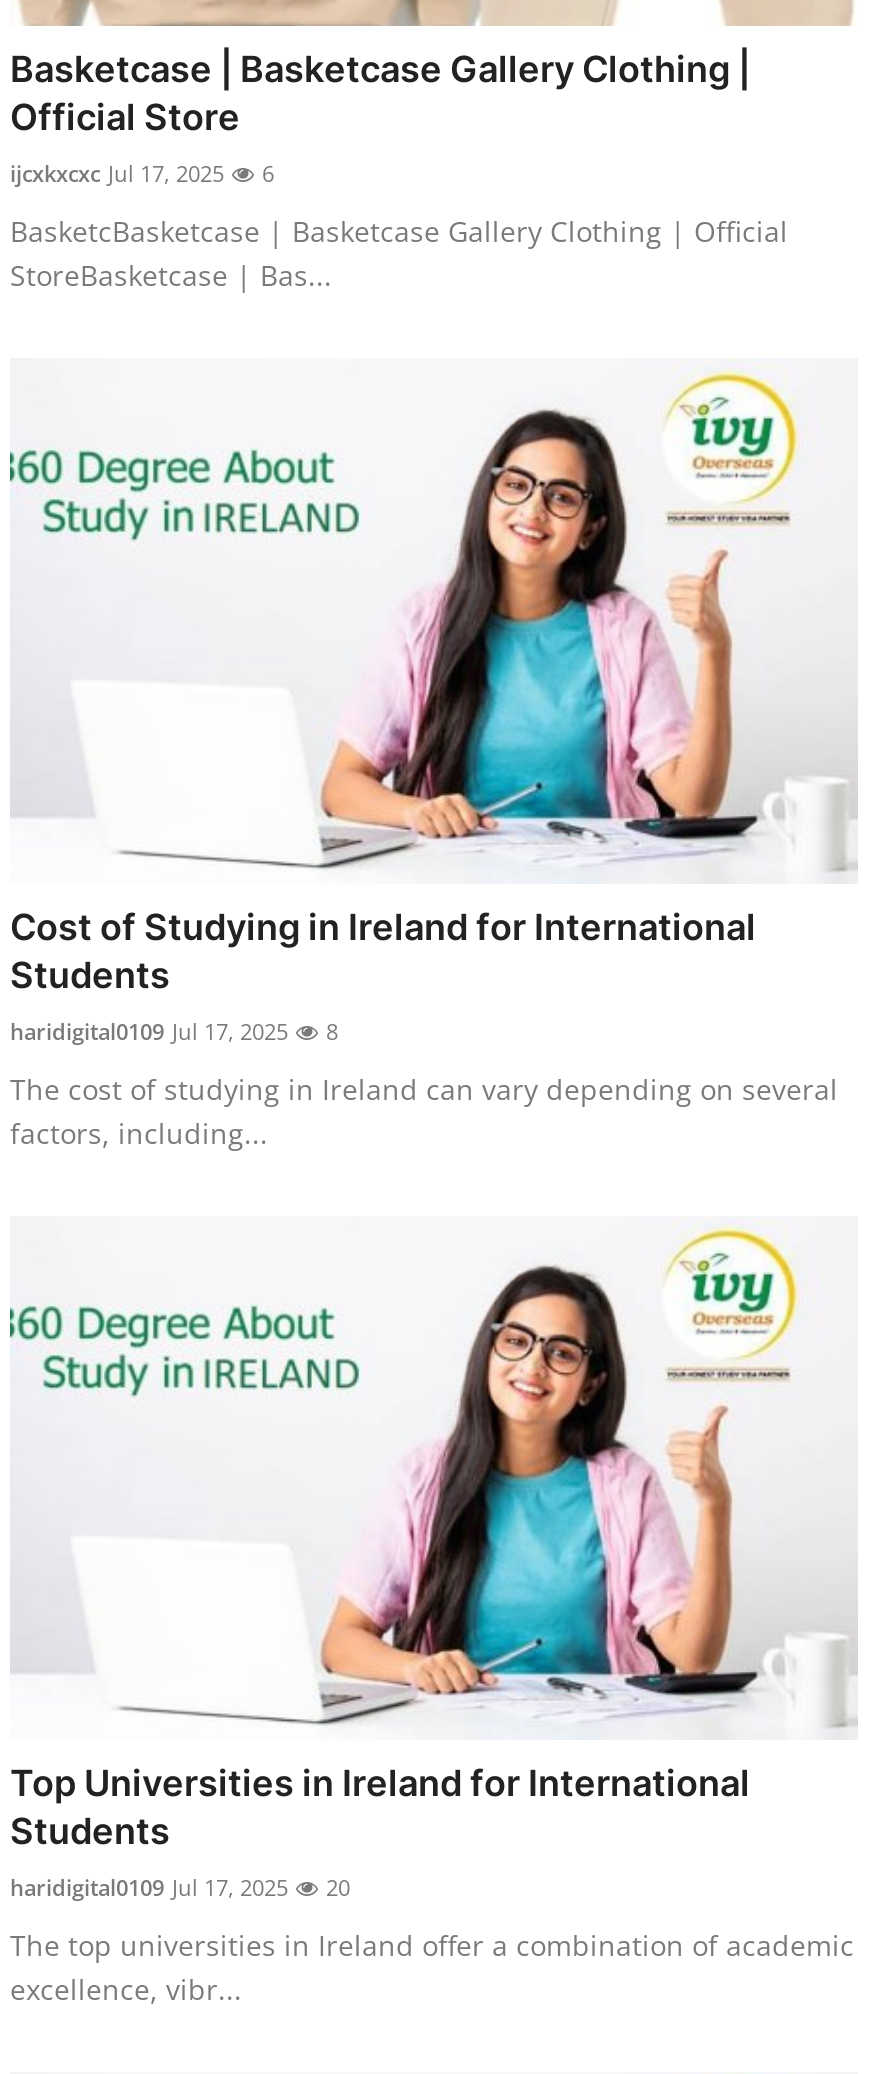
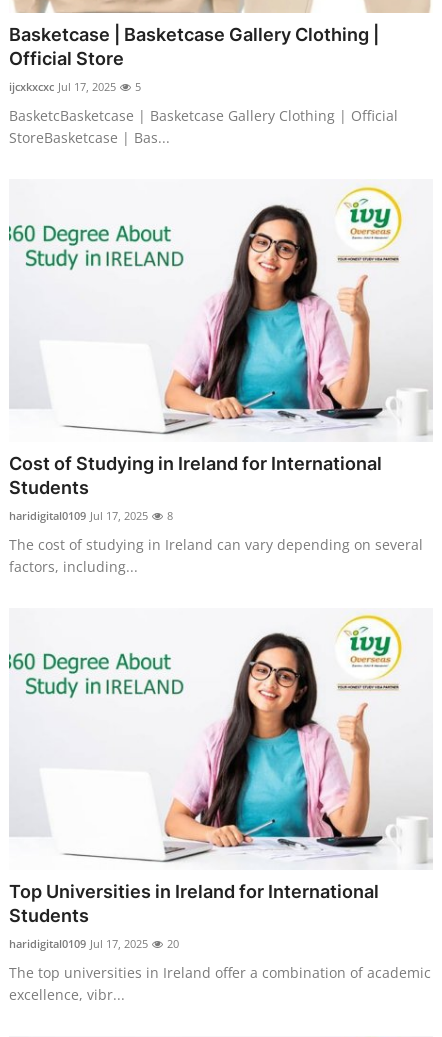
- ijcxkxcxc Jul 17, 2025 6
+ ijcxkxcxc Jul 17, 2025 5
